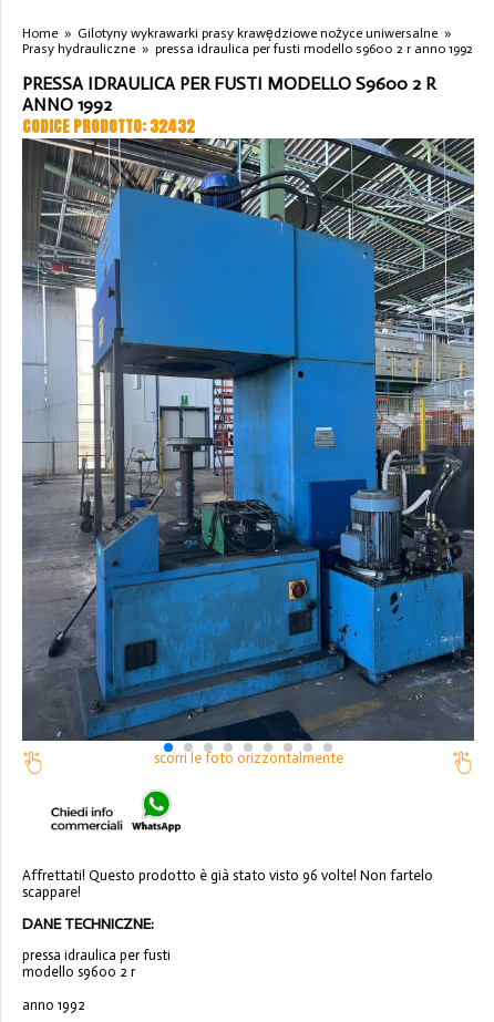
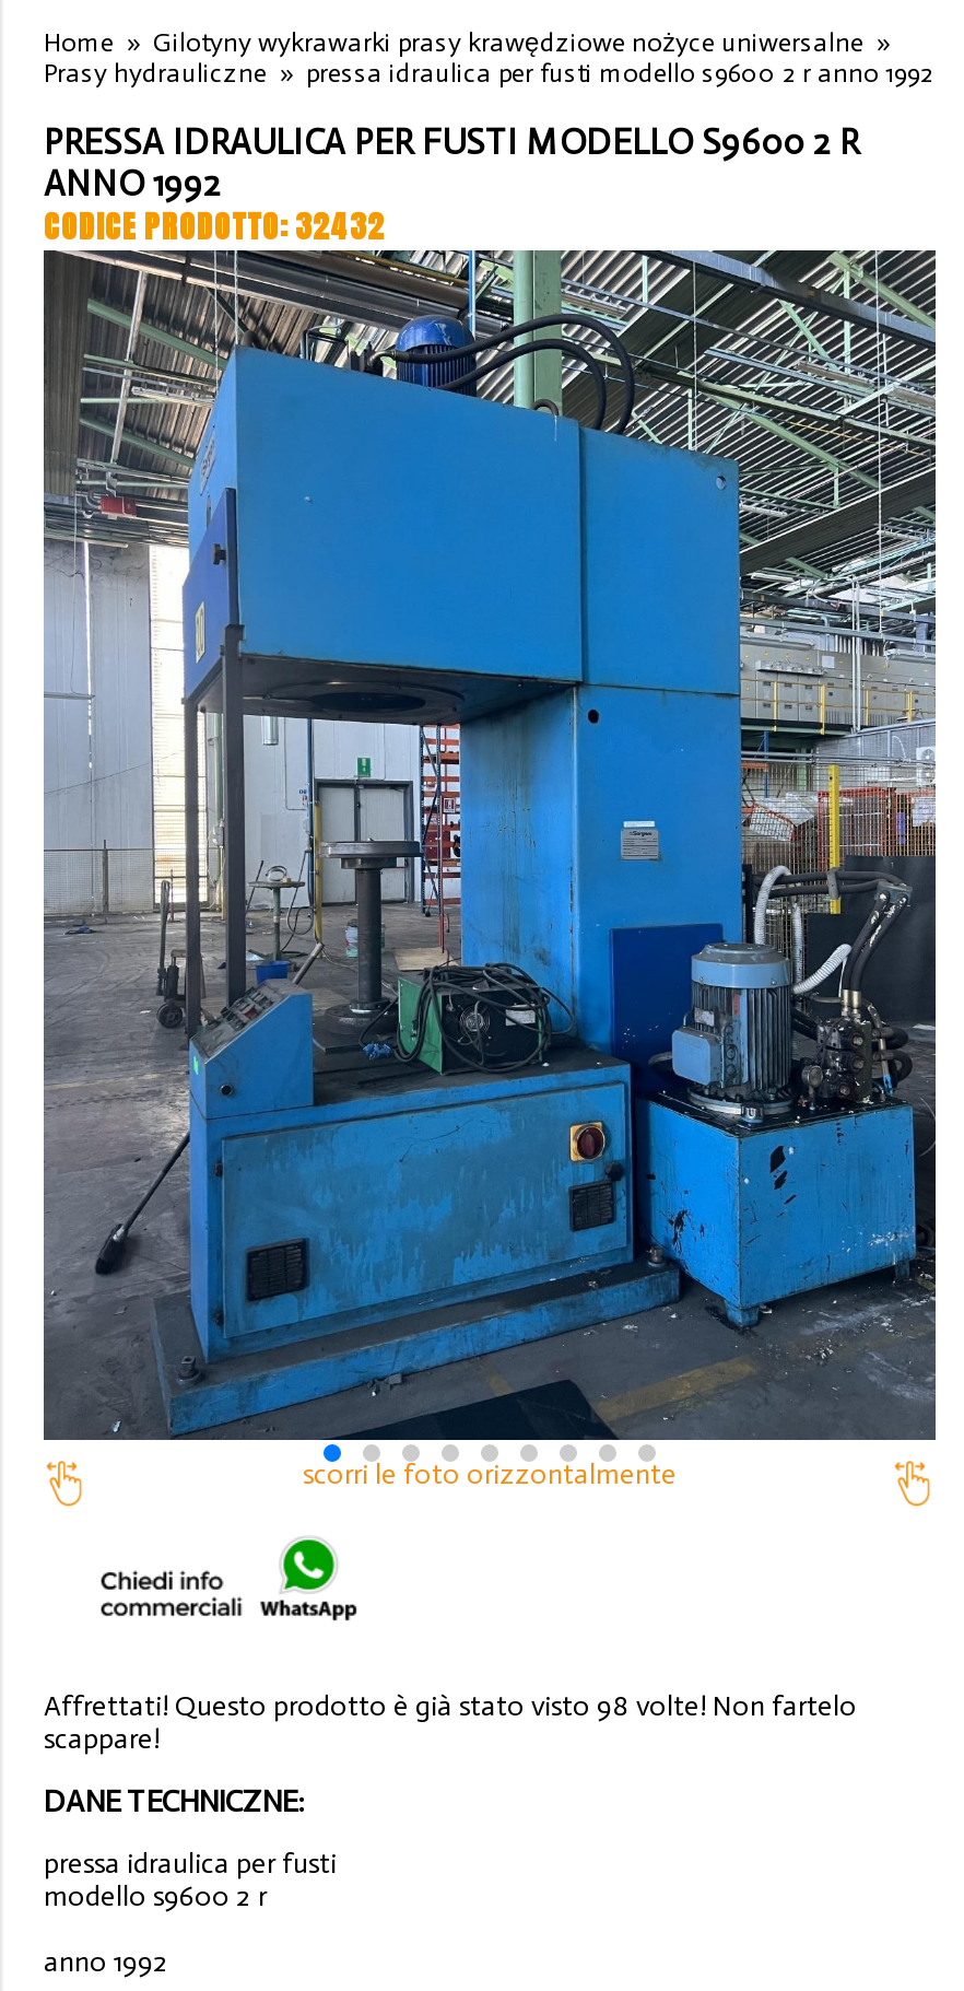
- Affrettati! Questo prodotto è già stato visto 96 volte! Non fartelo
+ Affrettati! Questo prodotto è già stato visto 98 volte! Non fartelo
